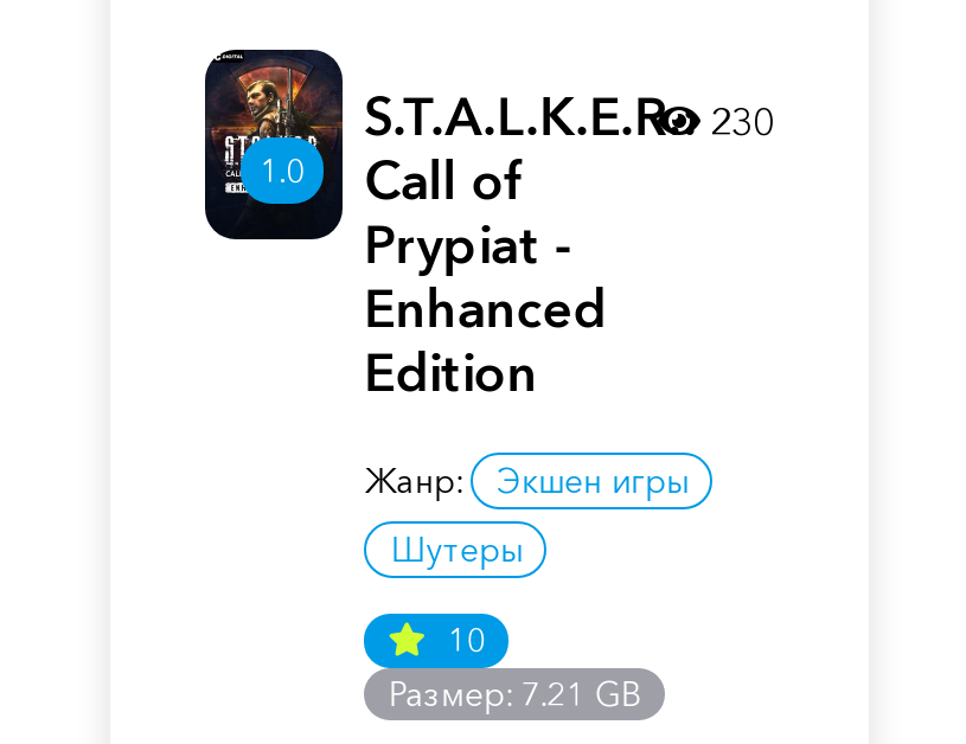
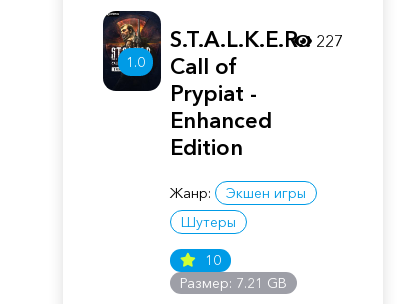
- S.T.A.L.K.E.R.: 230
+ S.T.A.L.K.E.R.: 227
